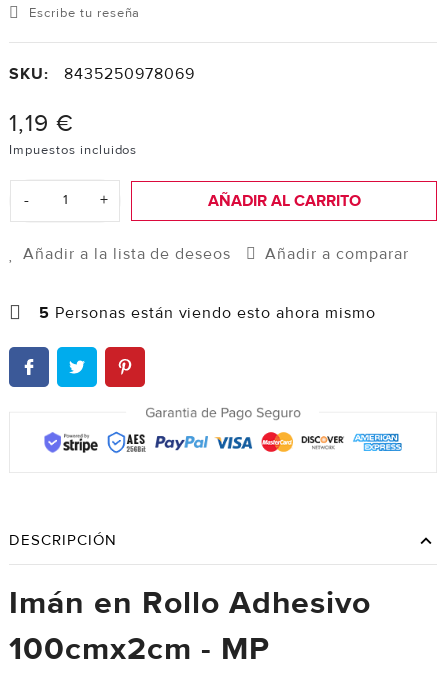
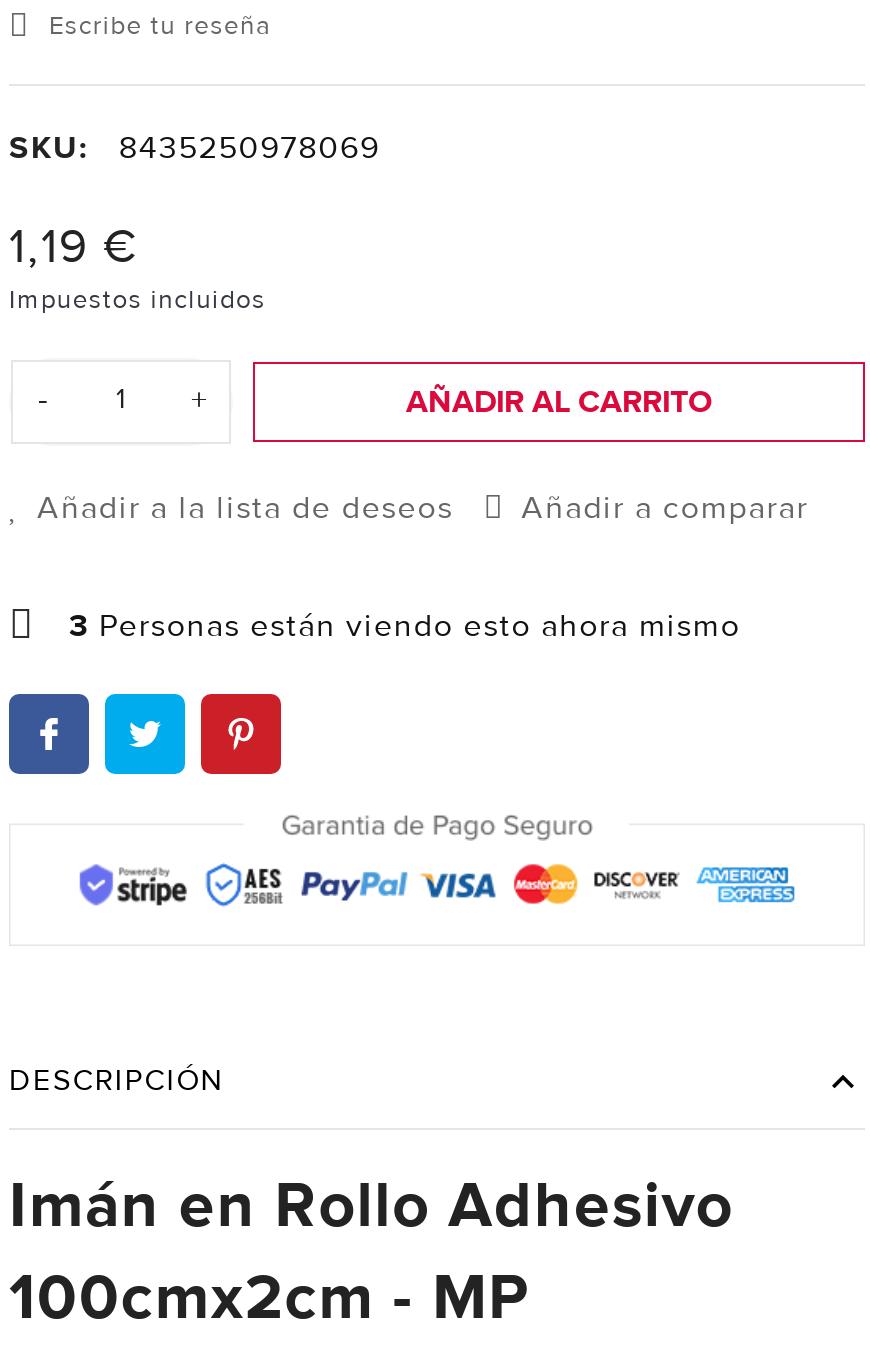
- 5 Personas están viendo esto ahora mismo
+ 3 Personas están viendo esto ahora mismo
